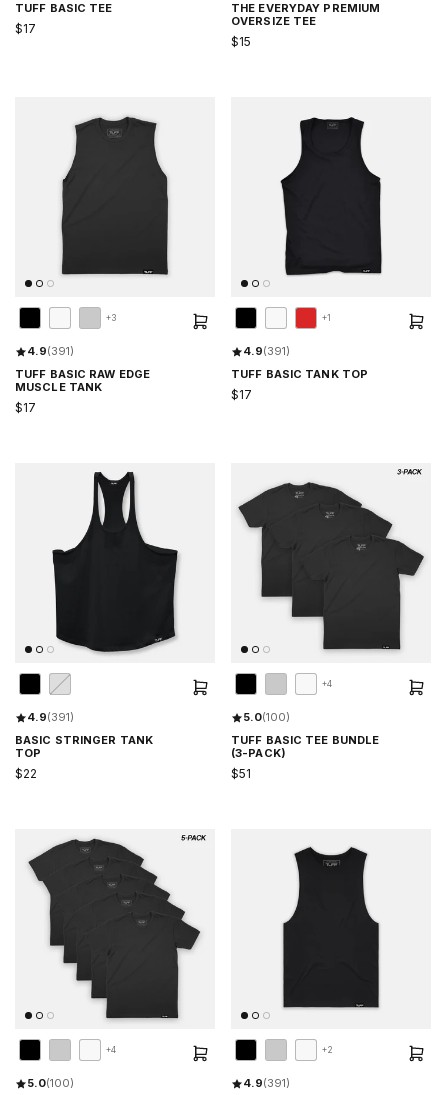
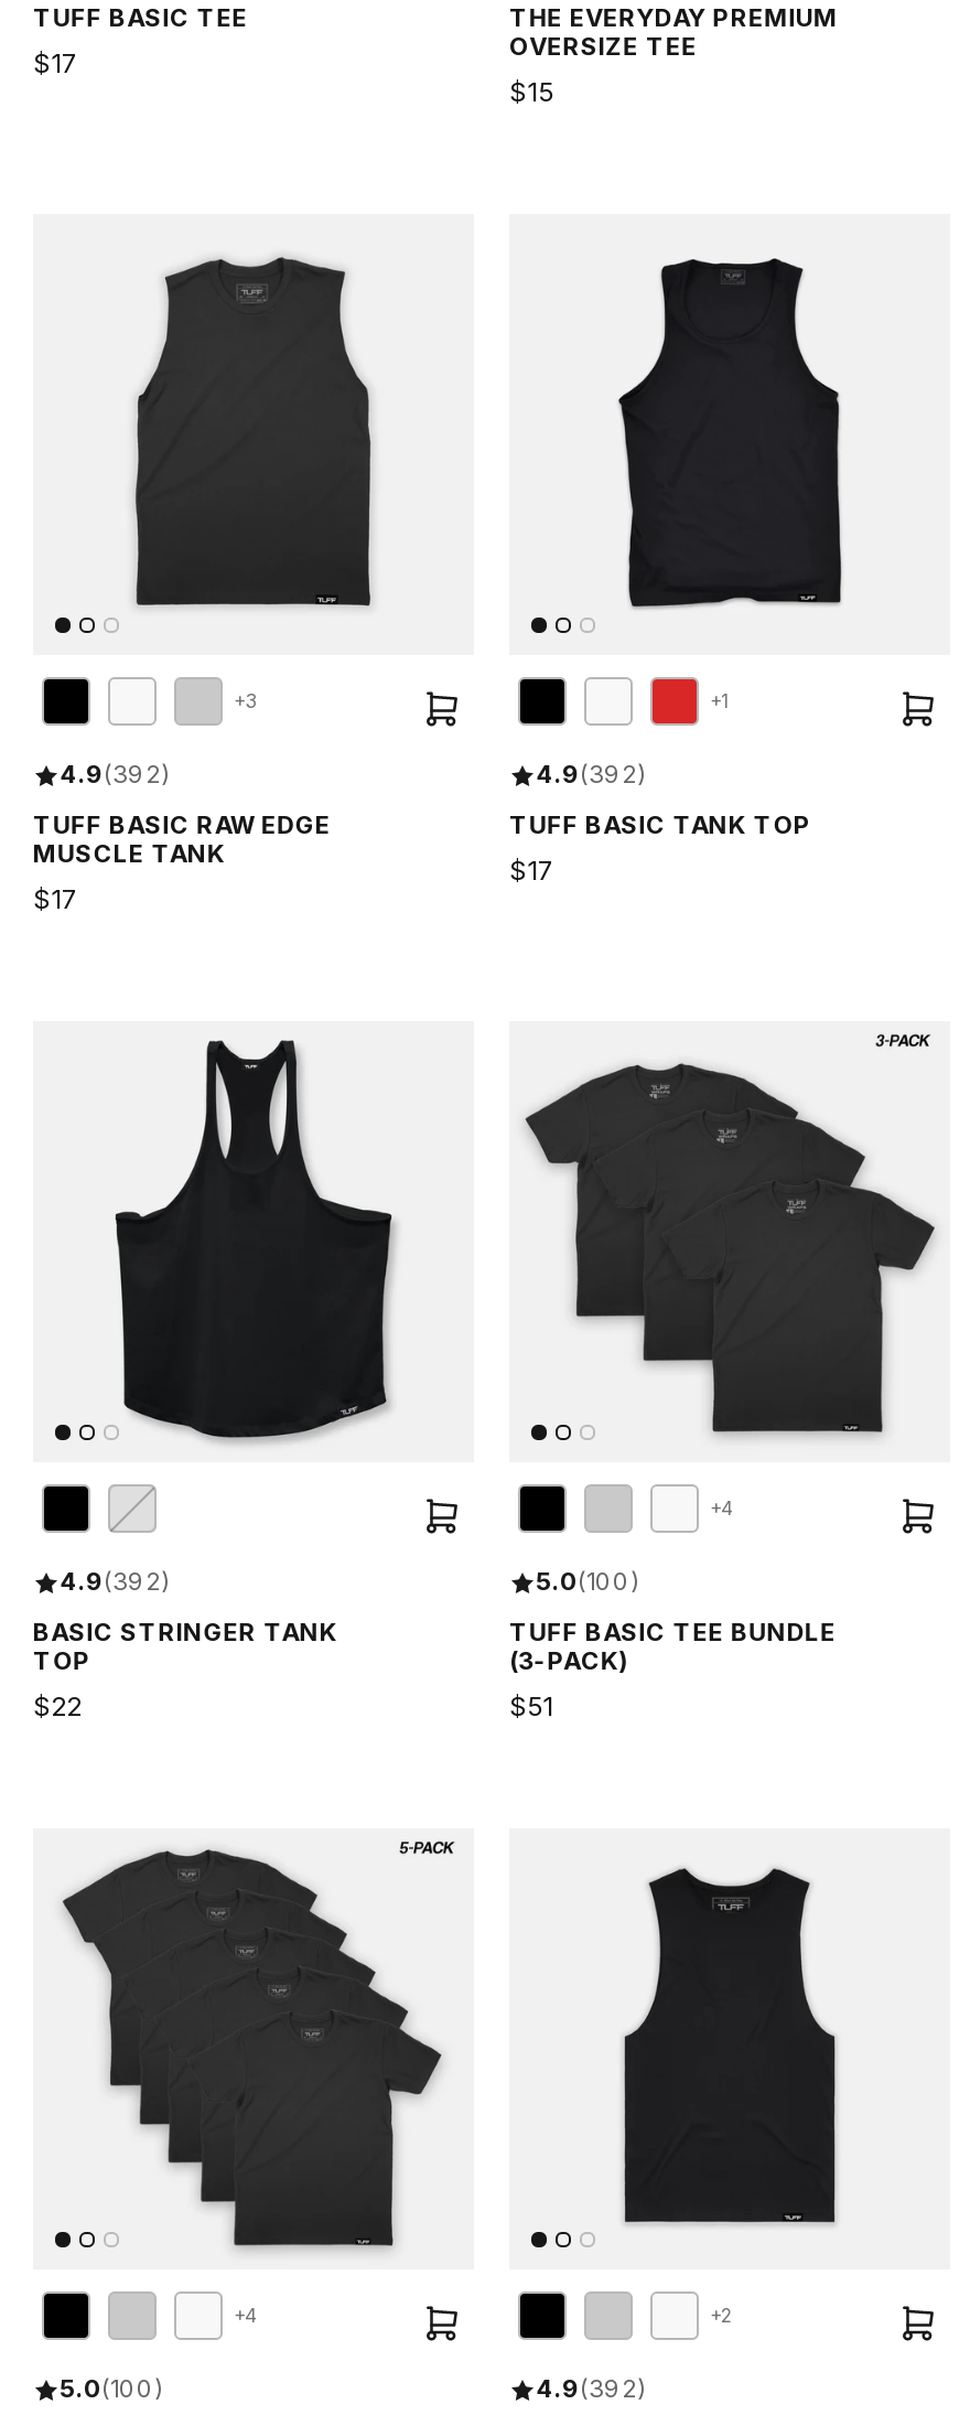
- 4.9 (391)
+ 4.9 (392)

- 4.9 (391)
+ 4.9 (392)

- 4.9 (391)
+ 4.9 (392)

- 4.9 (391)
+ 4.9 (392)
